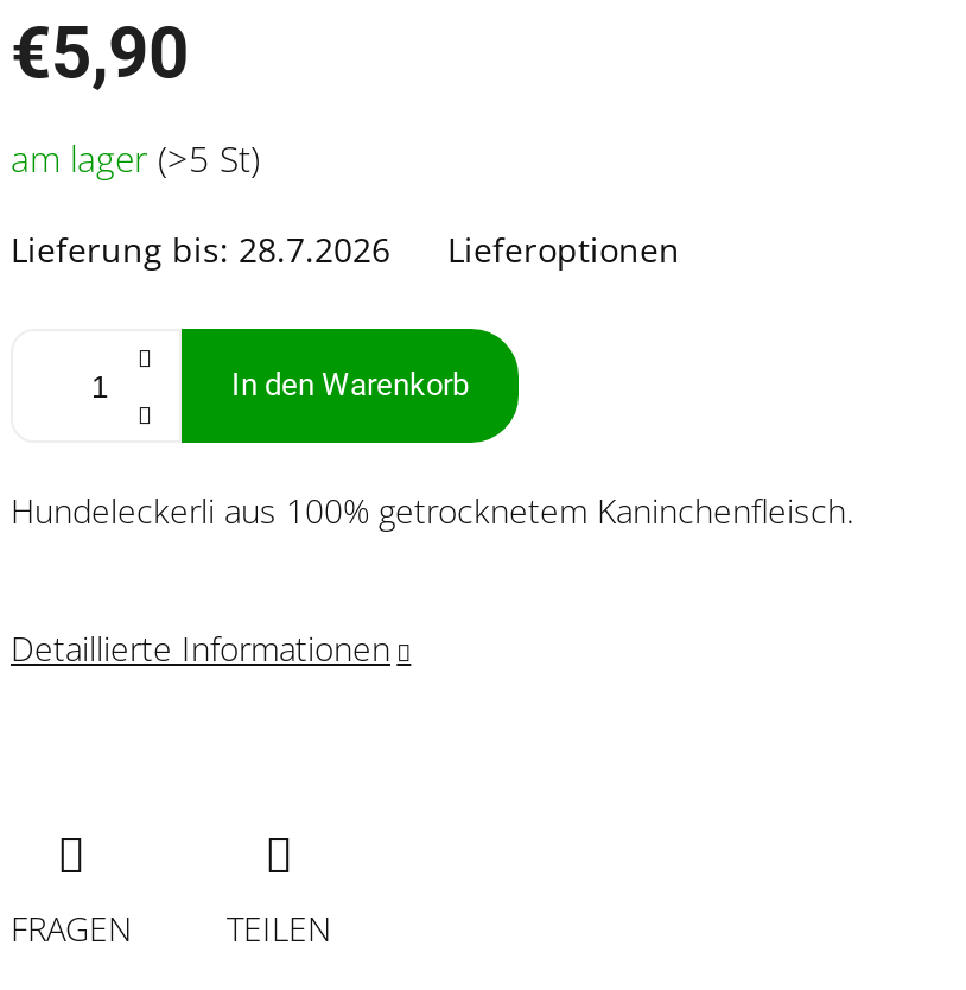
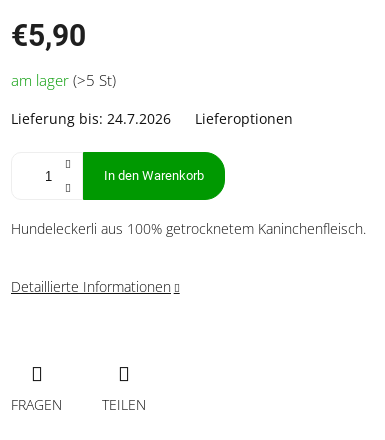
- Lieferung bis: 28.7.2026
+ Lieferung bis: 24.7.2026
